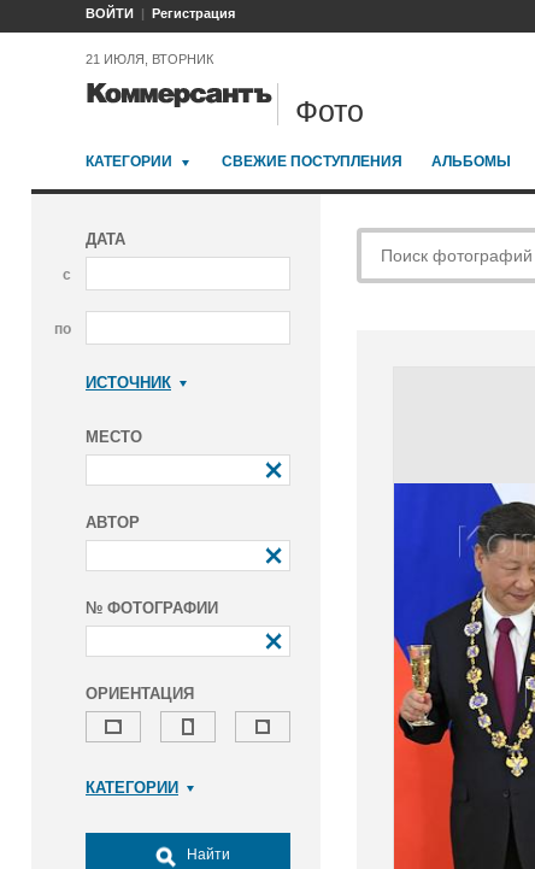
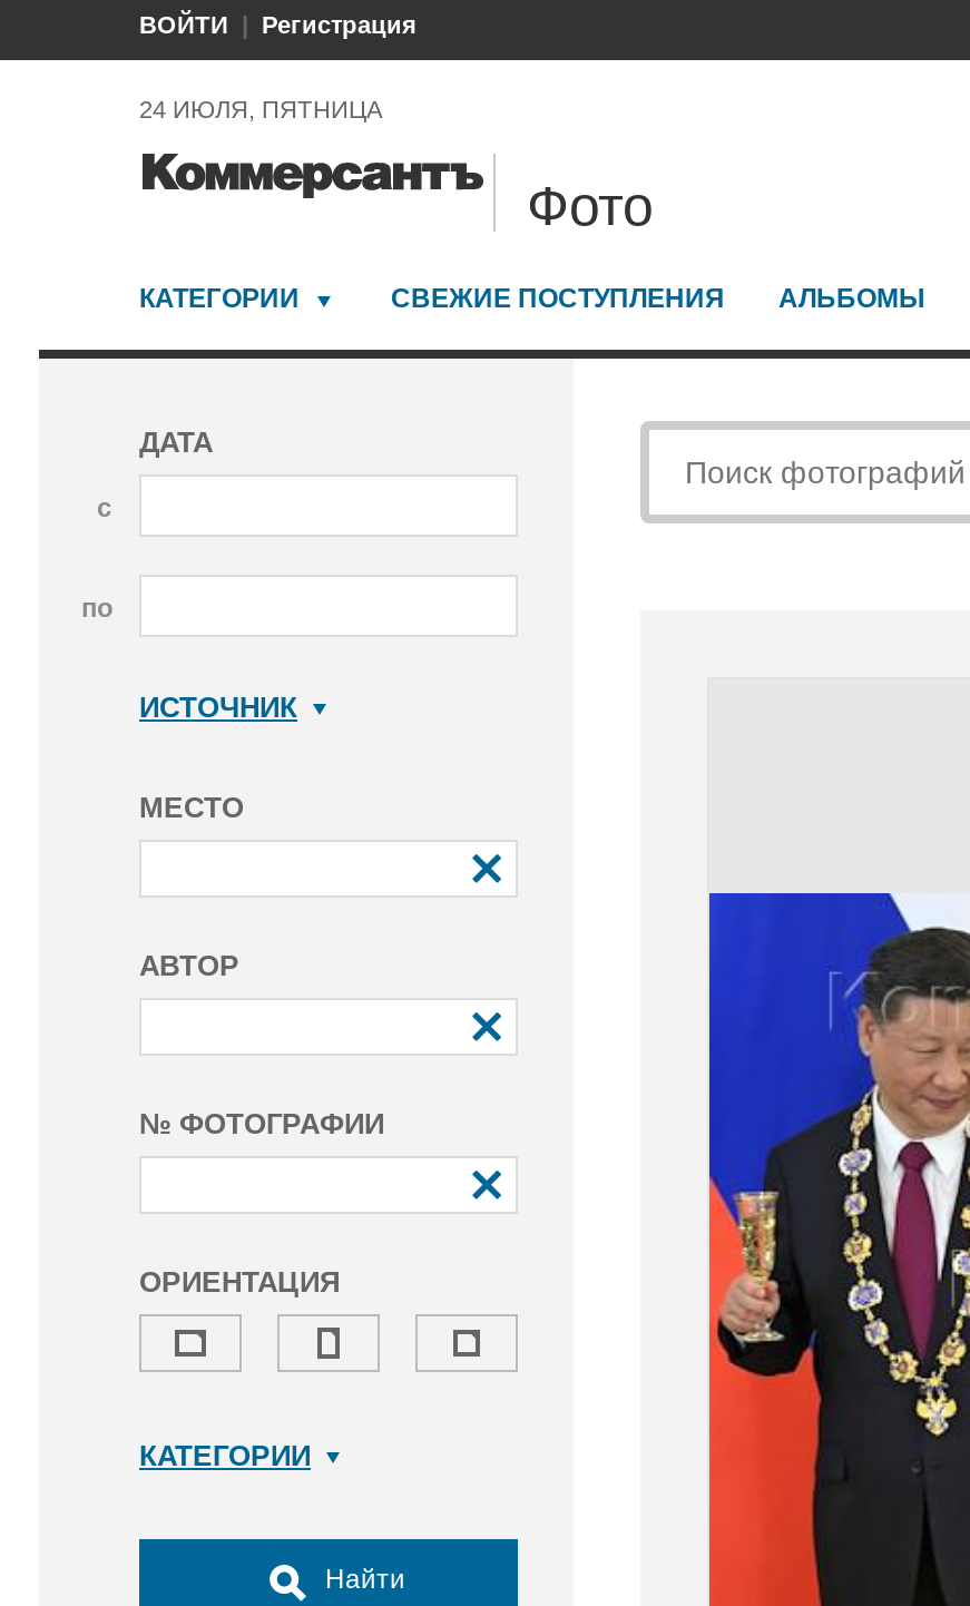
- 21 ИЮЛЯ, ВТОРНИК
+ 24 ИЮЛЯ, ПЯТНИЦА
